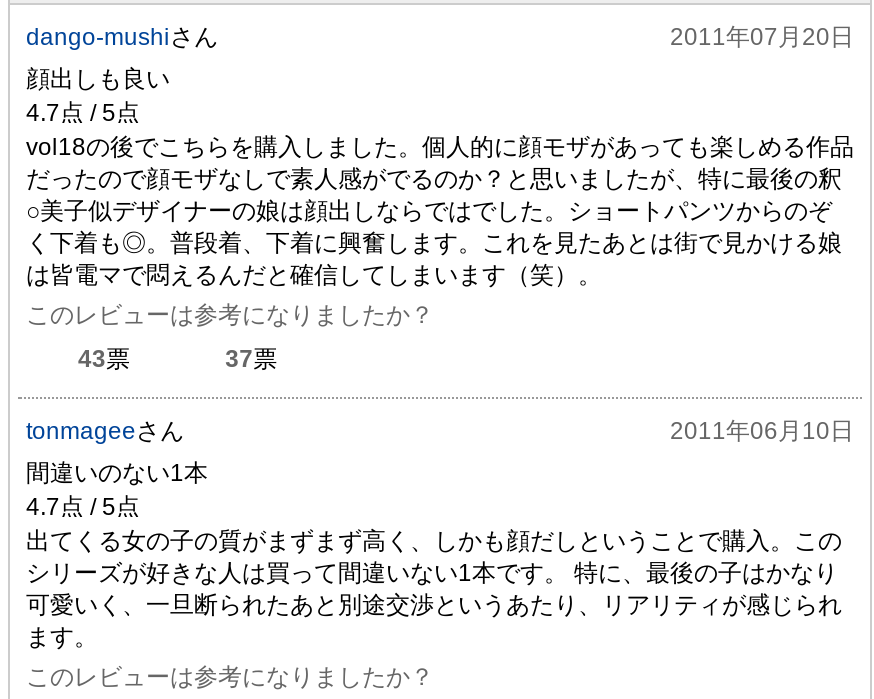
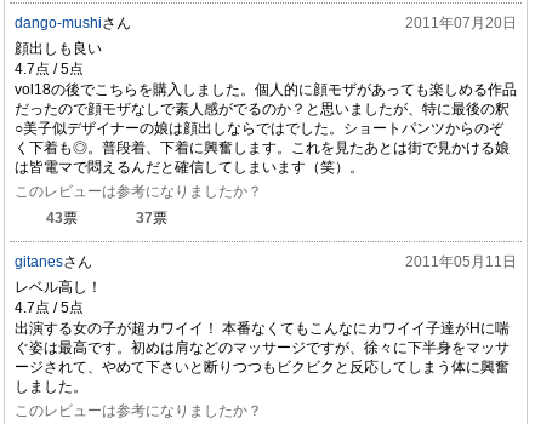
- tonmageeさん
- 2011年06月10日
+ gitanesさん
+ 2011年05月11日

- 間違いのない1本
+ レベル高し！

- 出てくる女の子の質がまずまず高く、しかも顔だしということで購入。この
- シリーズが好きな人は買って間違いない1本です。 特に、最後の子はかなり
- 可愛いく、一旦断られたあと別途交渉というあたり、リアリティが感じられ
- ます。
+ 出演する女の子が超カワイイ！ 本番なくてもこんなにカワイイ子達がHに喘
+ ぐ姿は最高です。初めは肩などのマッサージですが、徐々に下半身をマッサ
+ ージされて、やめて下さいと断りつつもビクビクと反応してしまう体に興奮
+ しました。
